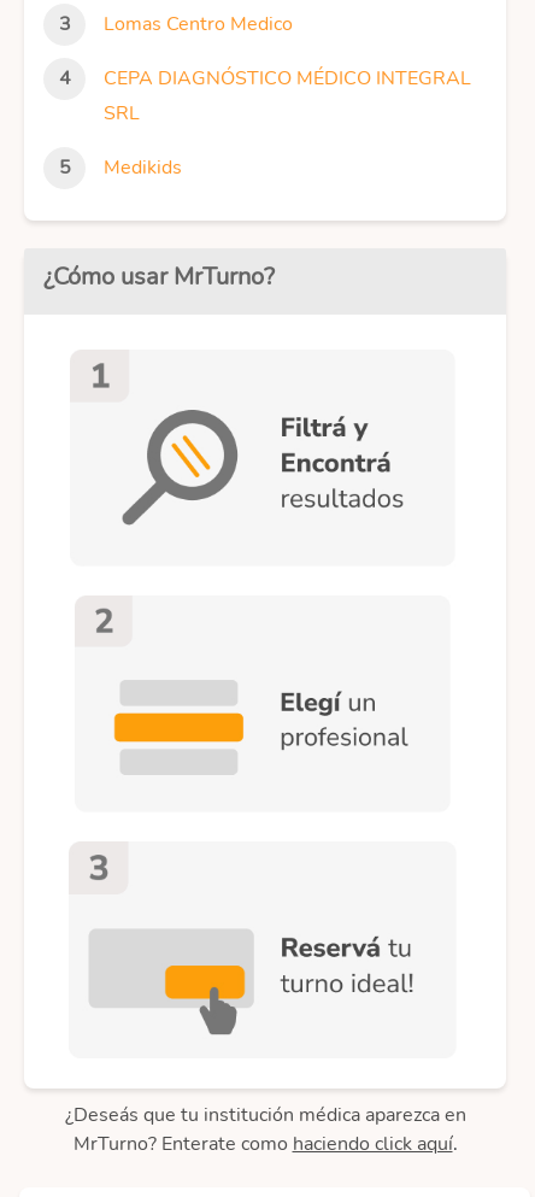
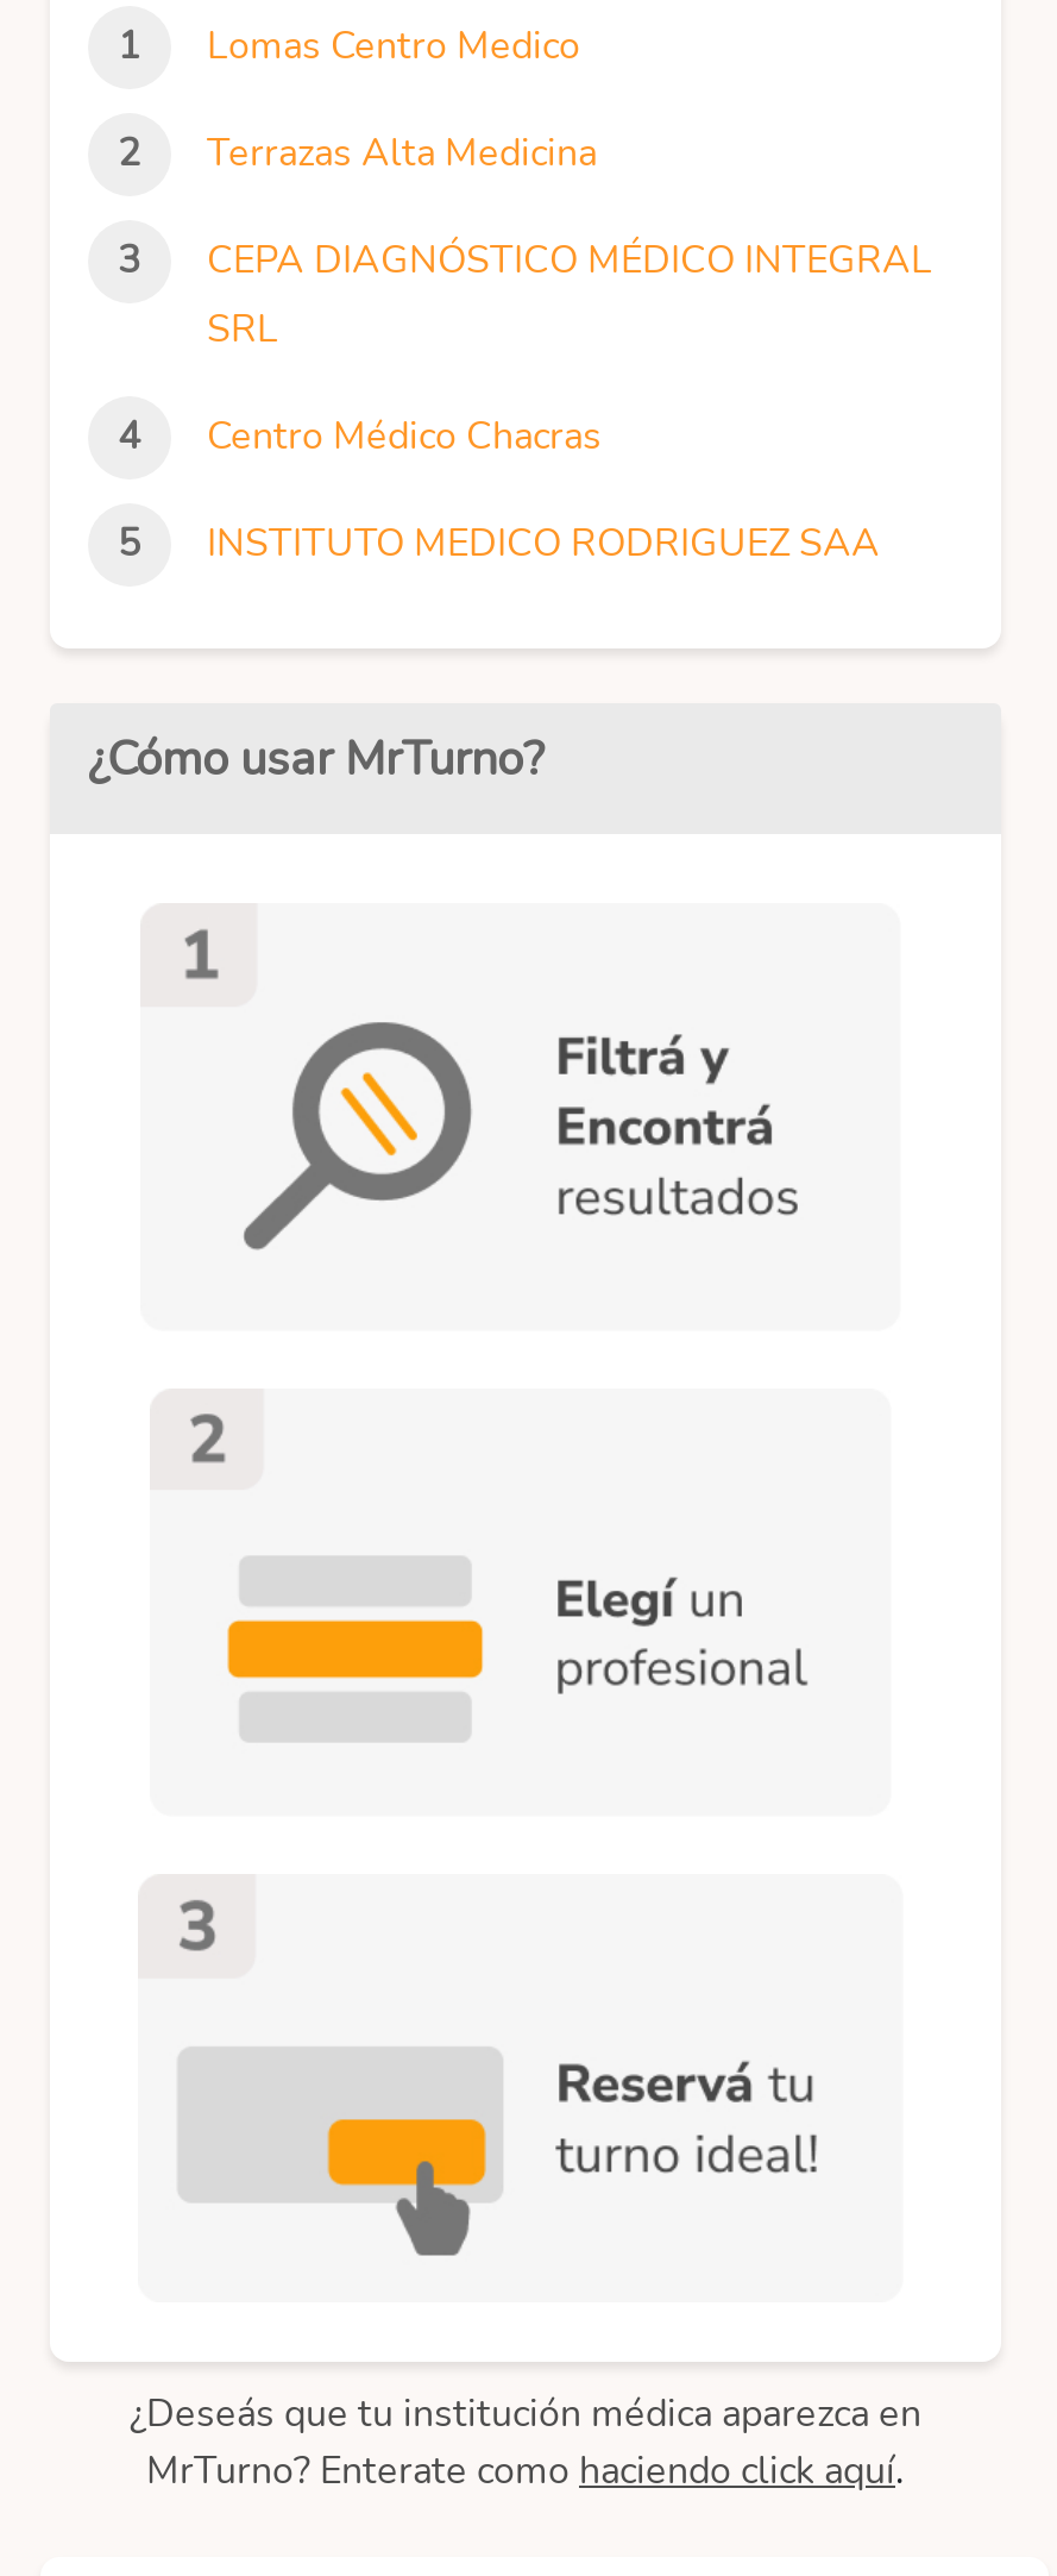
+ Terrazas Alta Medicina

- Medikids
+ Centro Médico Chacras
+ INSTITUTO MEDICO RODRIGUEZ SAA
